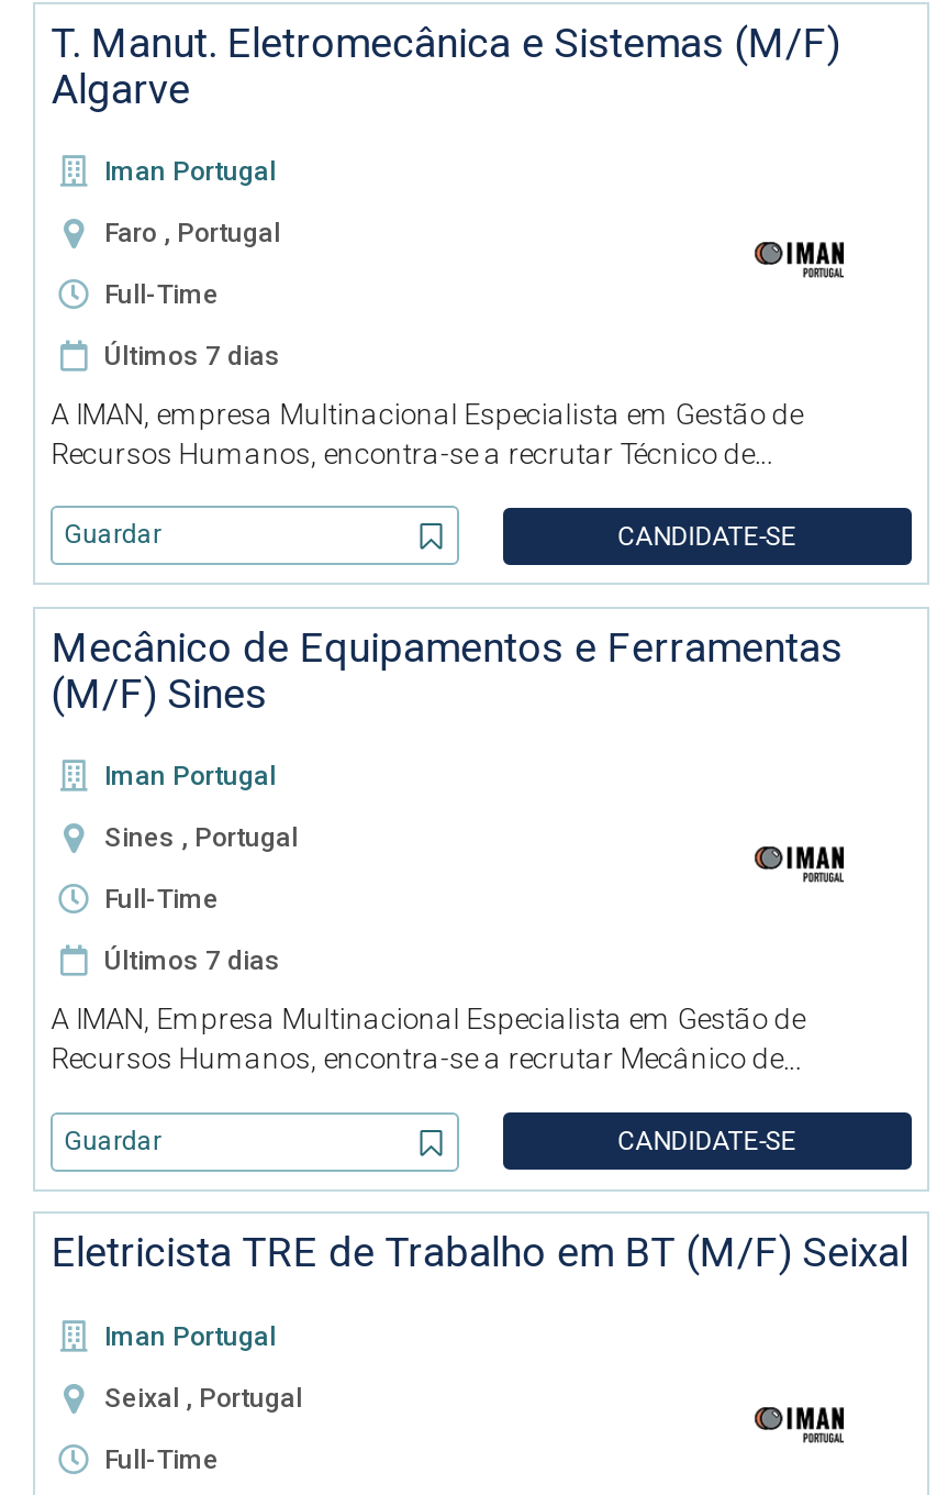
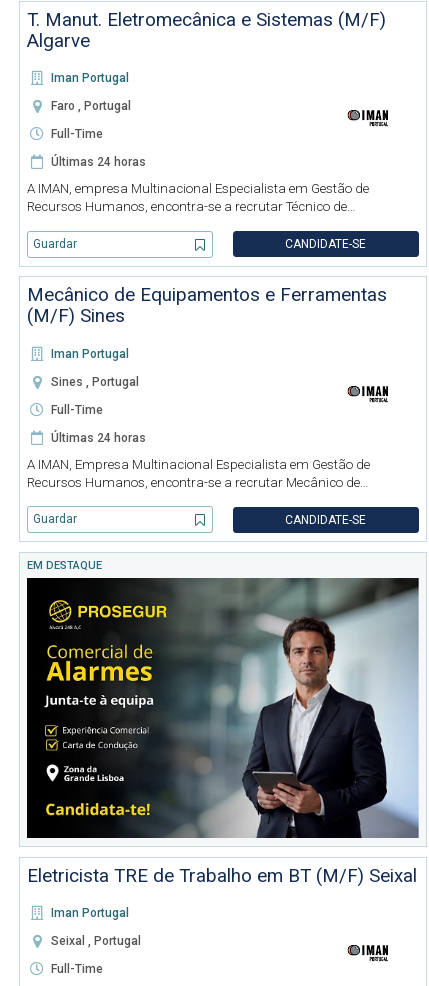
- Últimos 7 dias
+ Últimas 24 horas

- Últimos 7 dias
+ Últimas 24 horas

+ [image]

+ EM DESTAQUE
